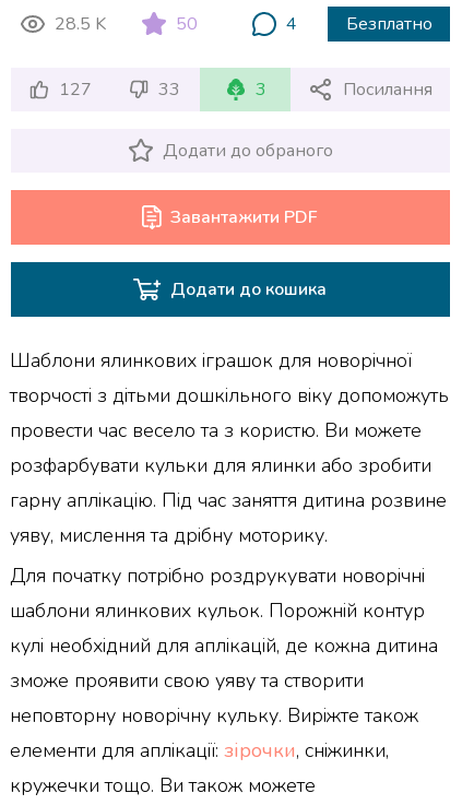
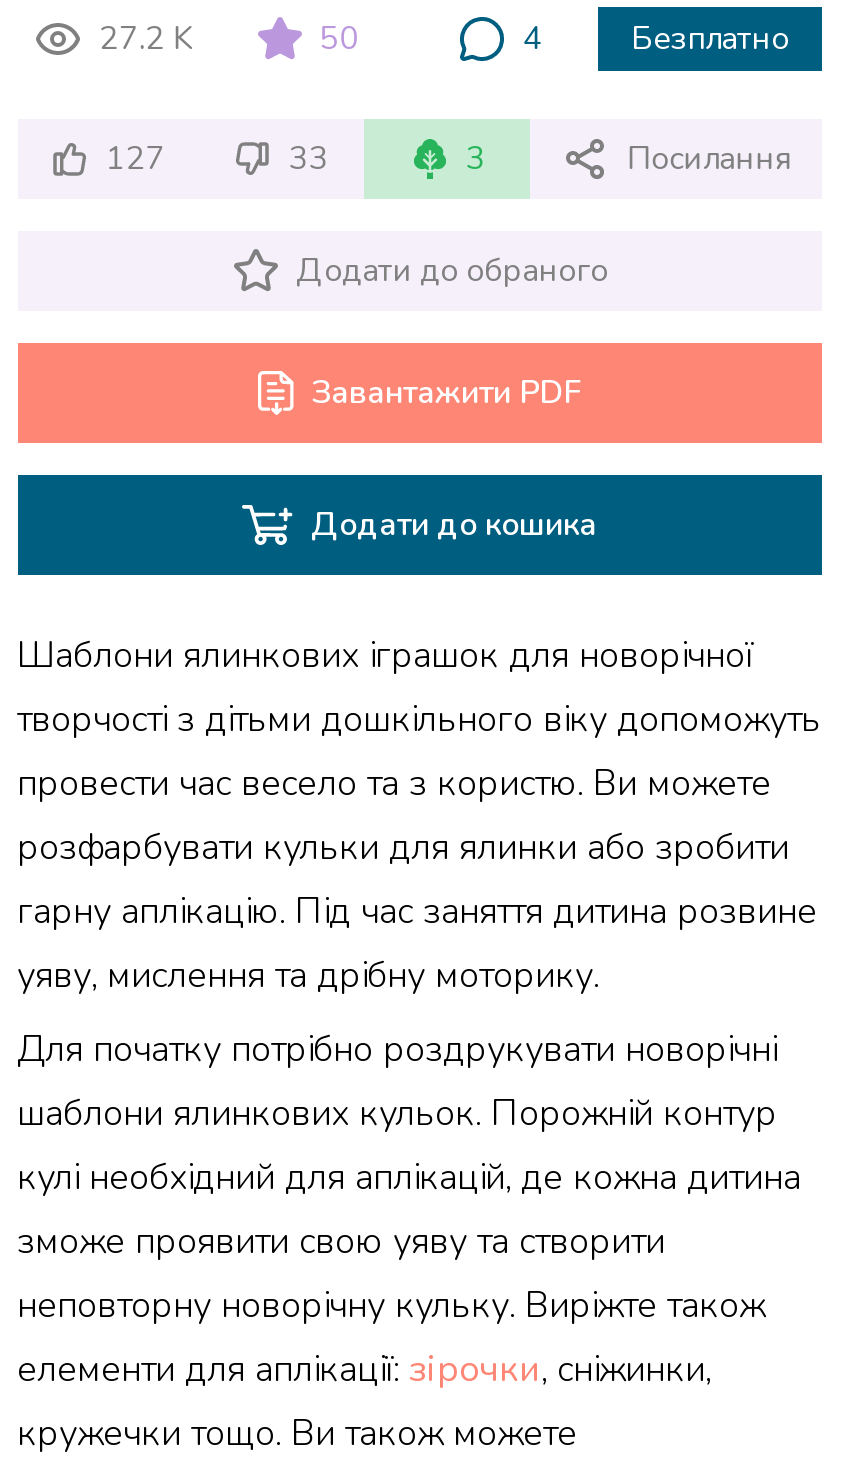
- 28.5 K
+ 27.2 K
